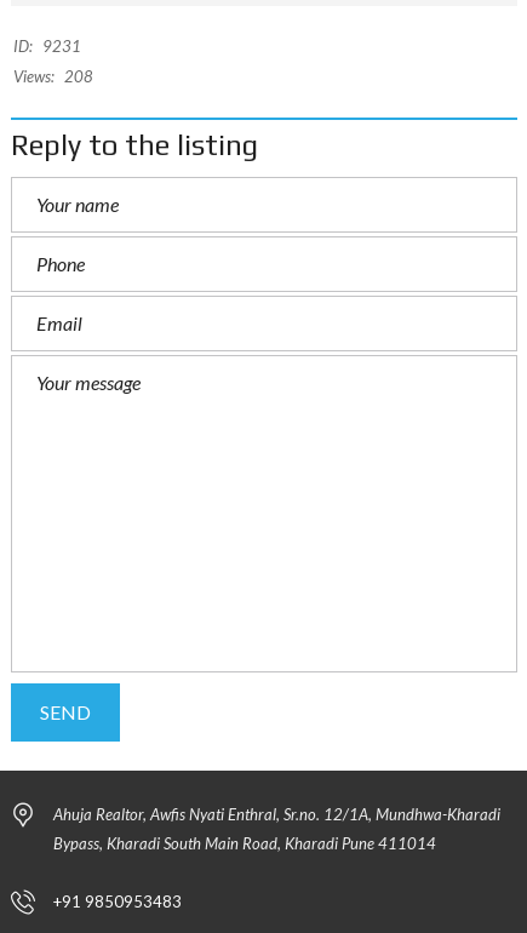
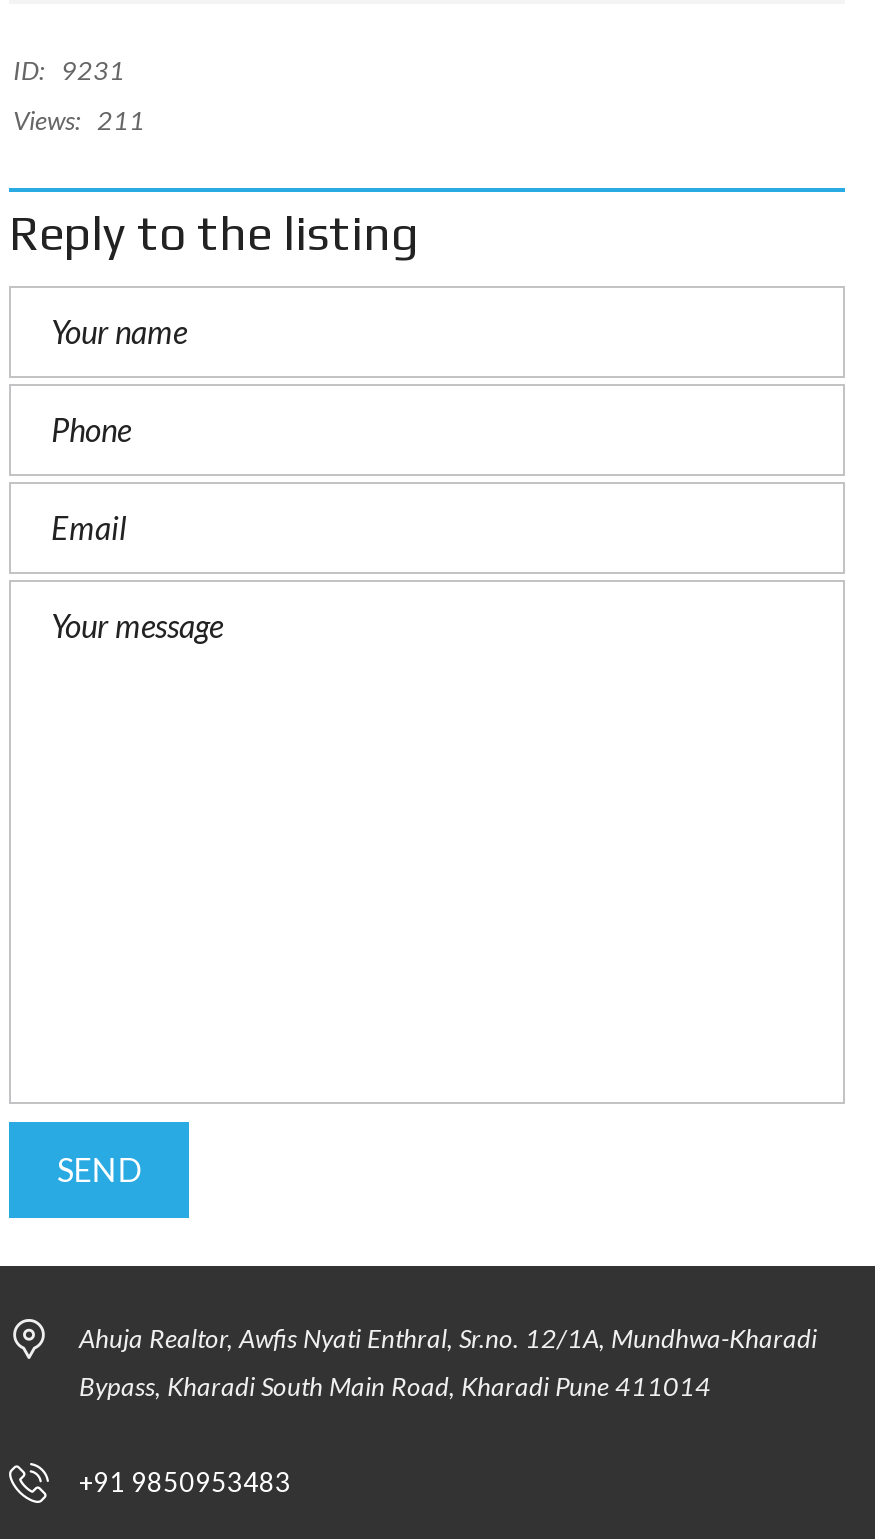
- Views: 208
+ Views: 211
